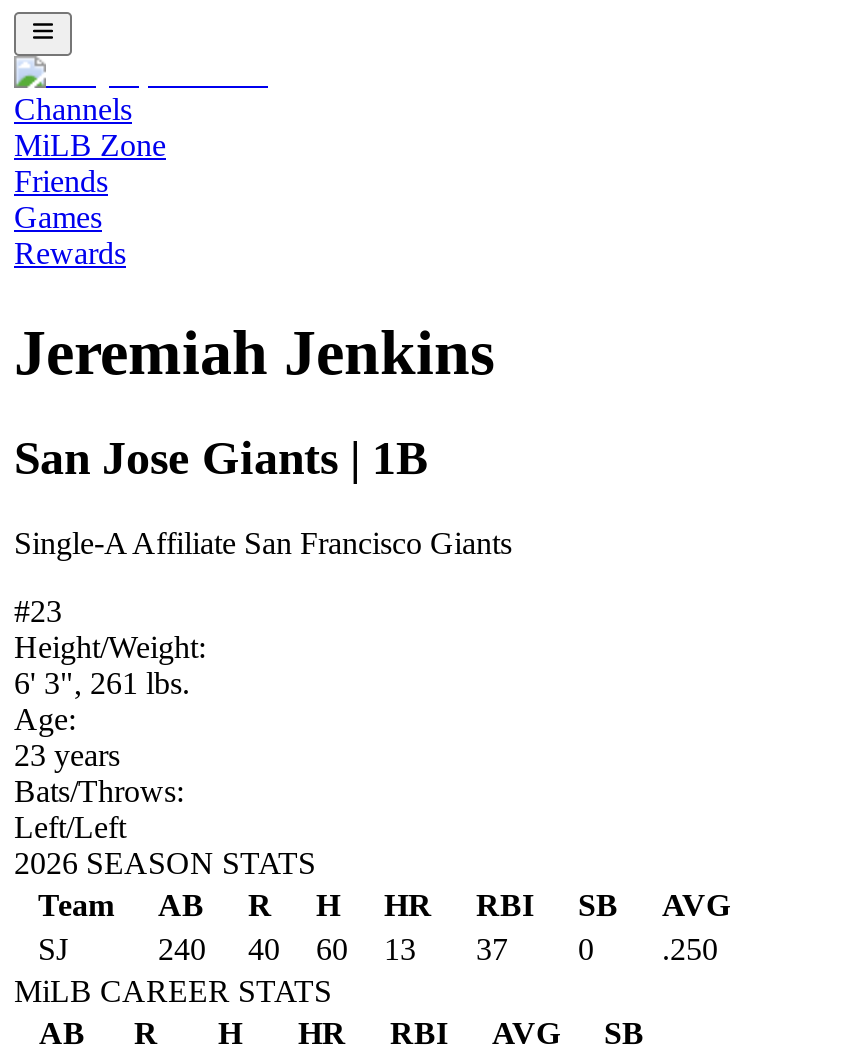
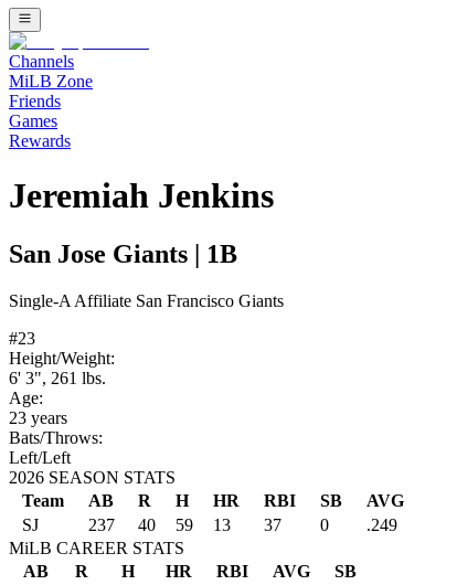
- 240
+ 237

- 60
+ 59

- 0 .250
+ 0 .249
